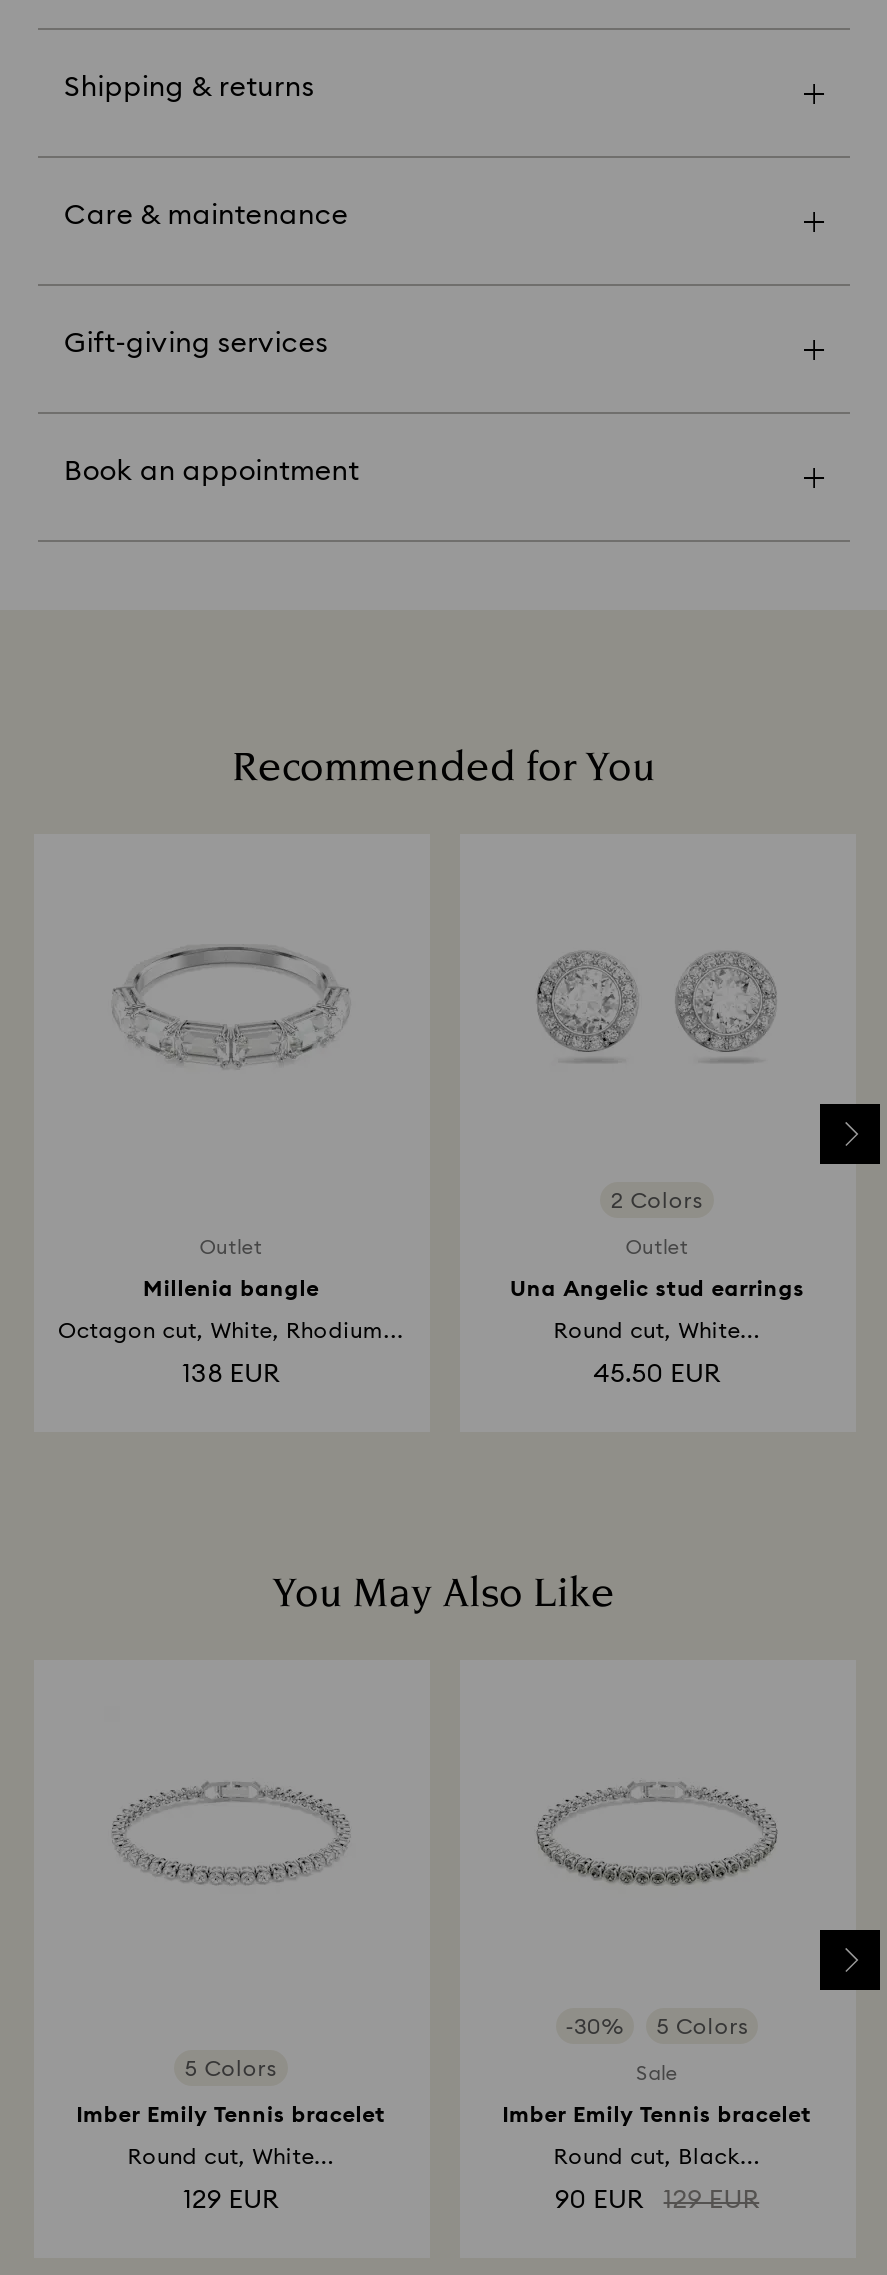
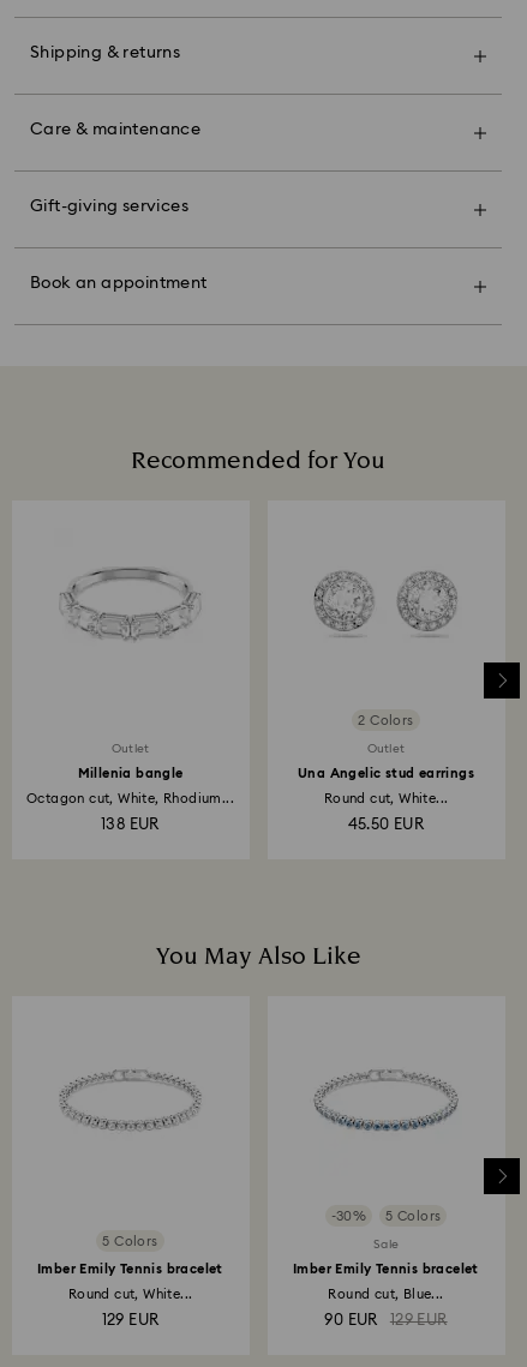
- Round cut, Black...
+ Round cut, Blue...
